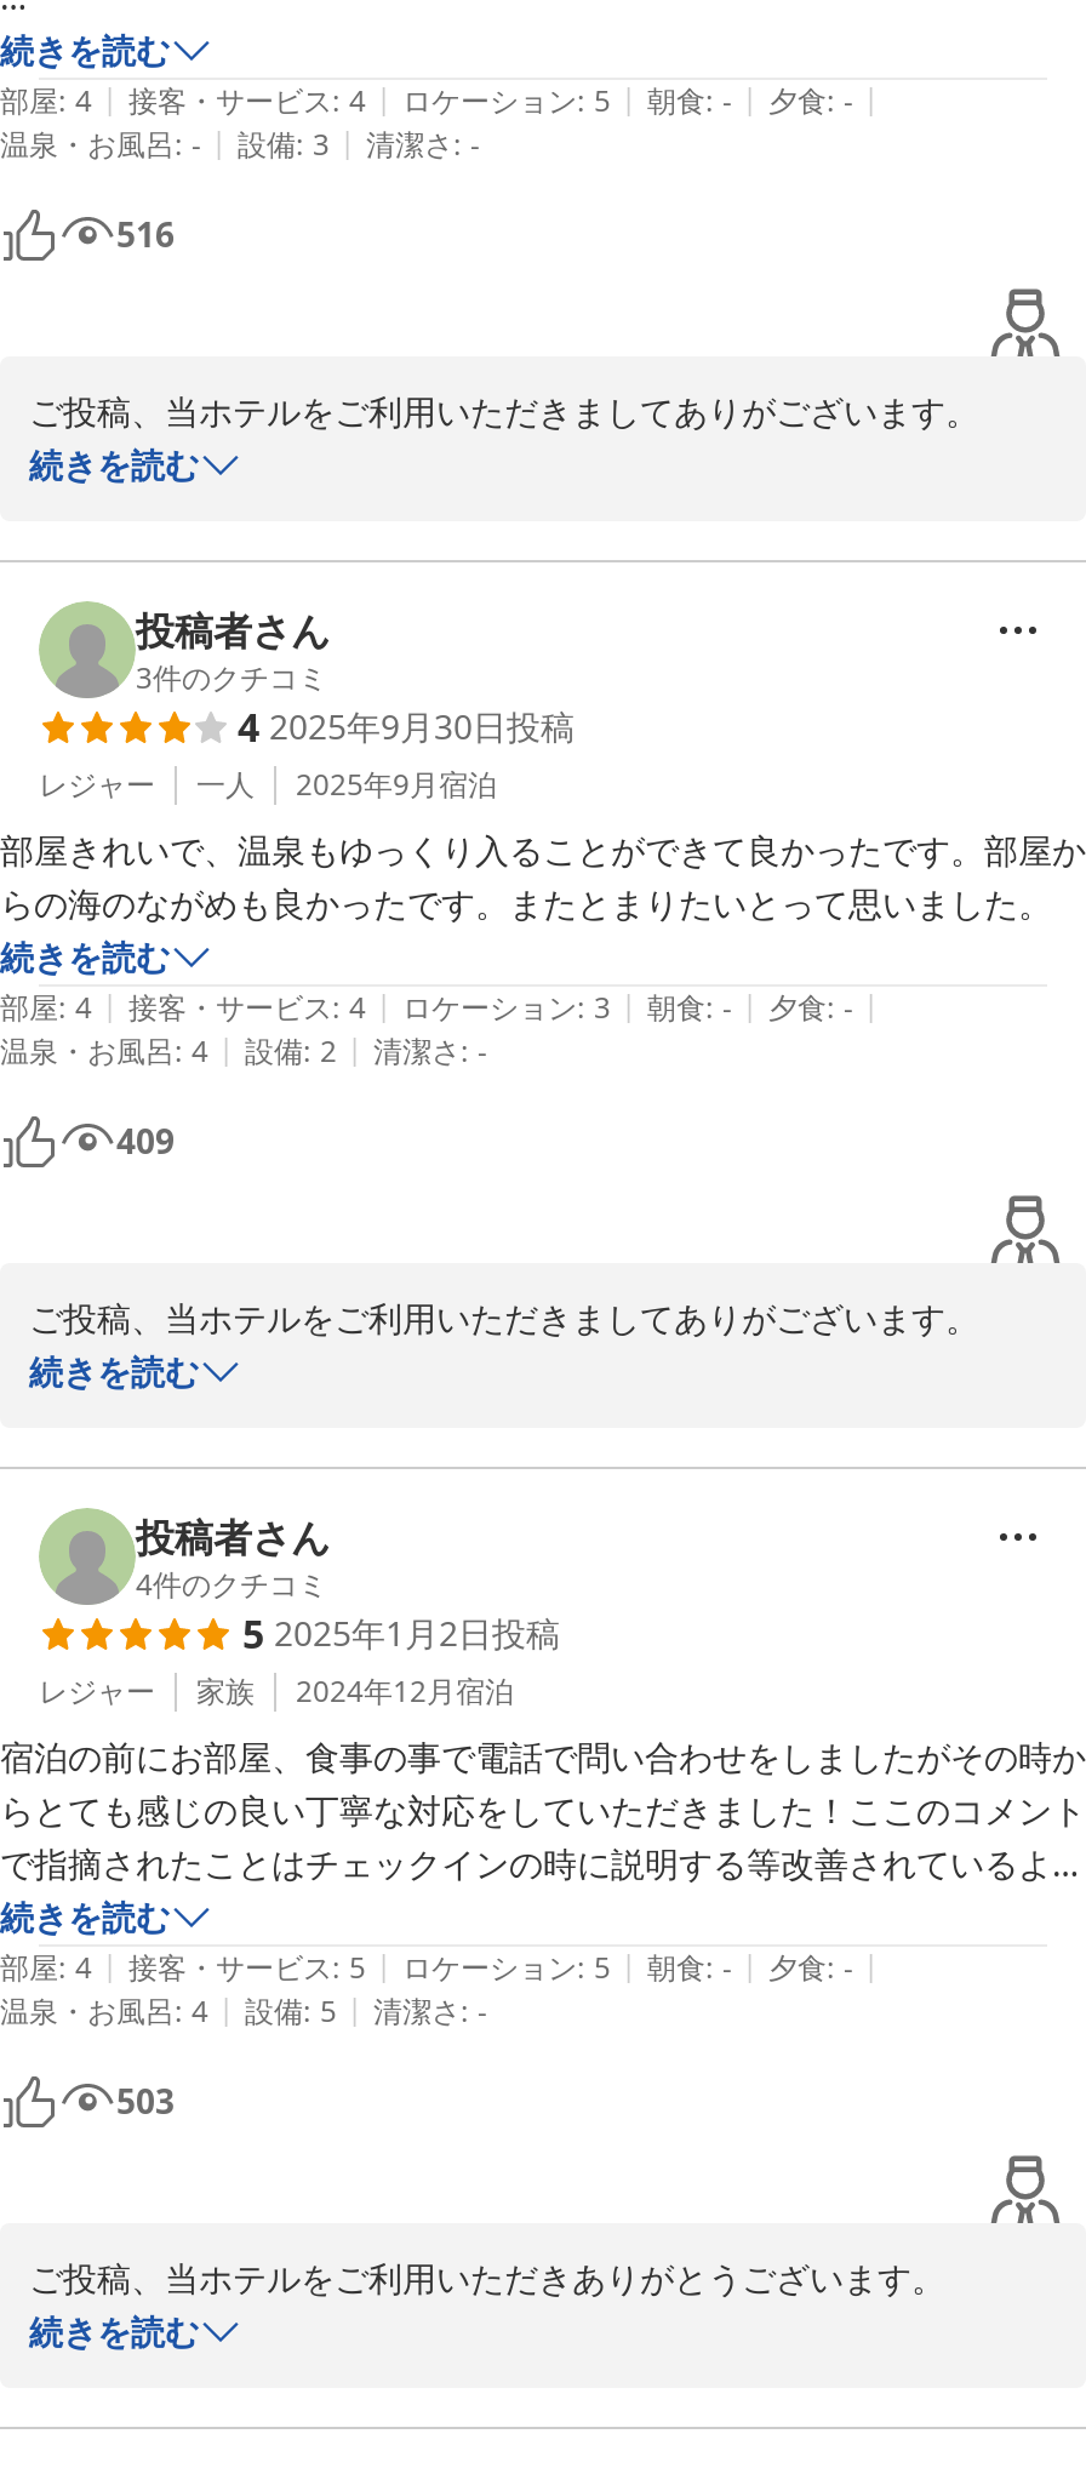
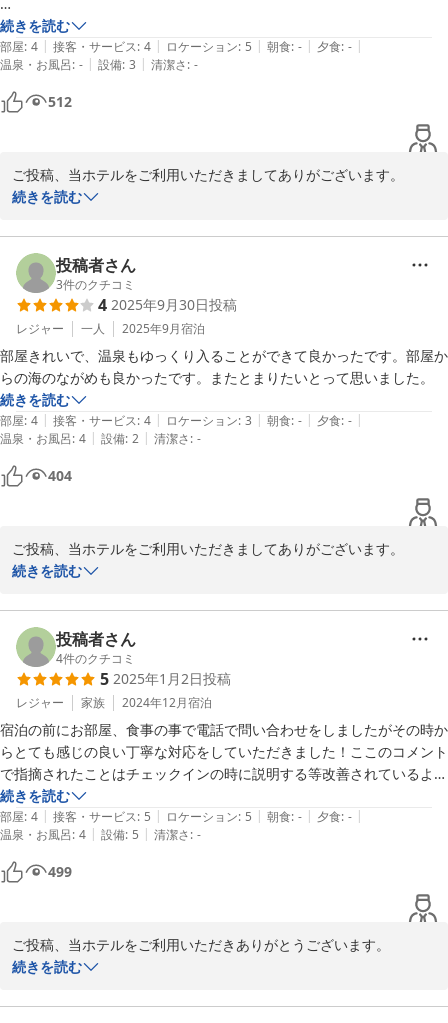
- 516
+ 512

- 409
+ 404

- 503
+ 499
